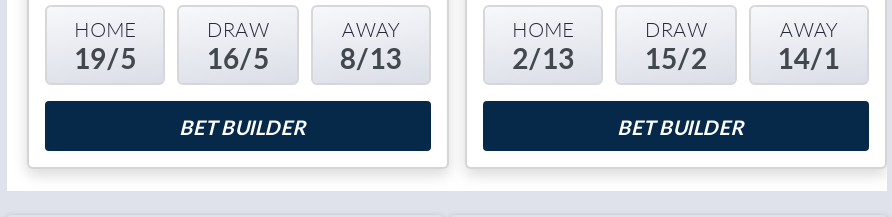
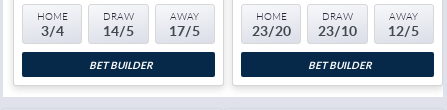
- 19/5
+ 3/4

- 16/5
+ 14/5

- 8/13
+ 17/5

- 2/13
+ 23/20

- 15/2
+ 23/10

- 14/1
+ 12/5
